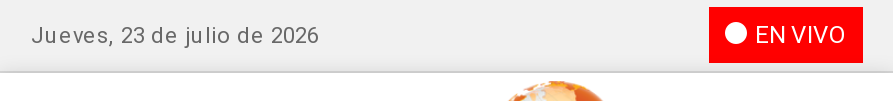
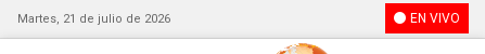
- Jueves, 23 de julio de 2026
+ Martes, 21 de julio de 2026
